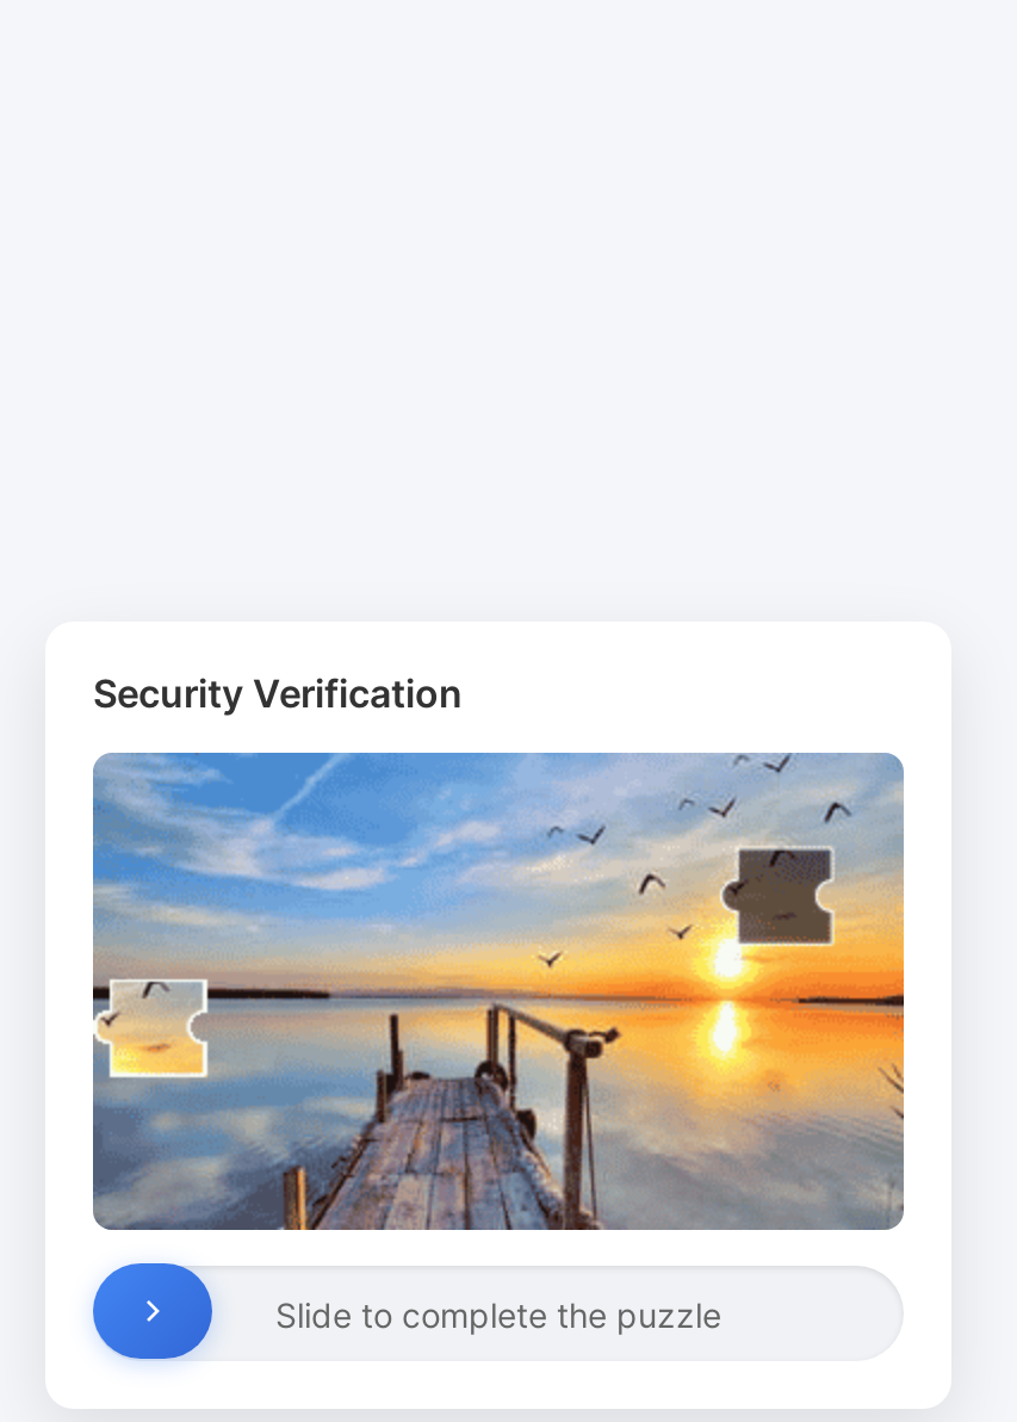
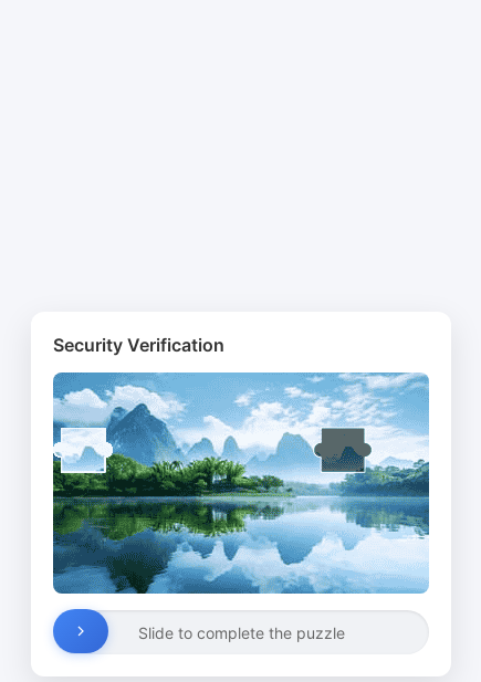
- [image]
+ [image]
